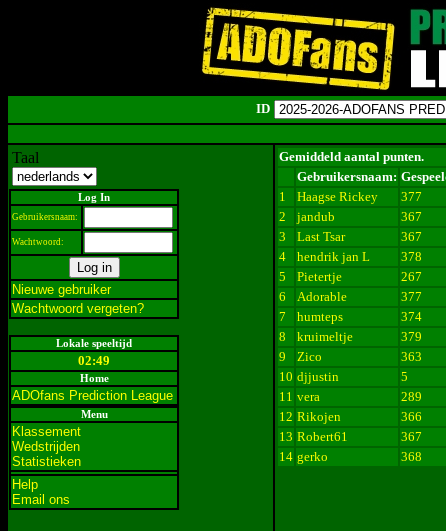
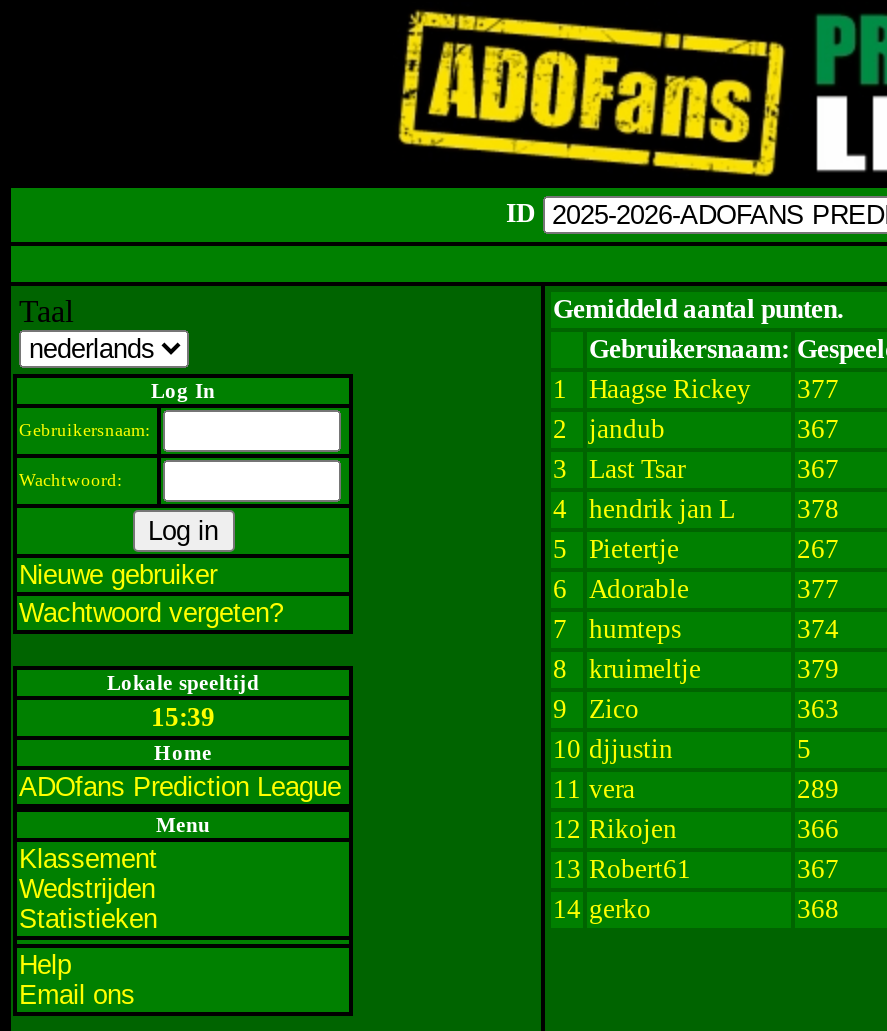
- 02:49
+ 15:39
